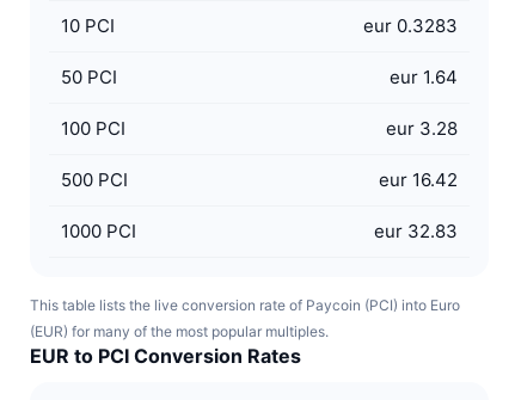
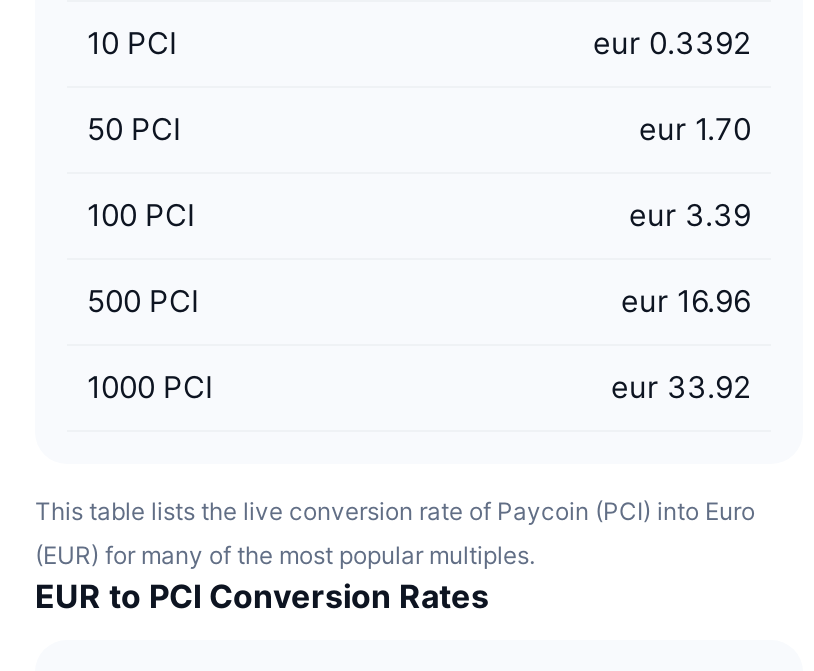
- eur 0.3283
+ eur 0.3392

- eur 1.64
+ eur 1.70

- eur 3.28
+ eur 3.39

- eur 16.42
+ eur 16.96

- eur 32.83
+ eur 33.92
